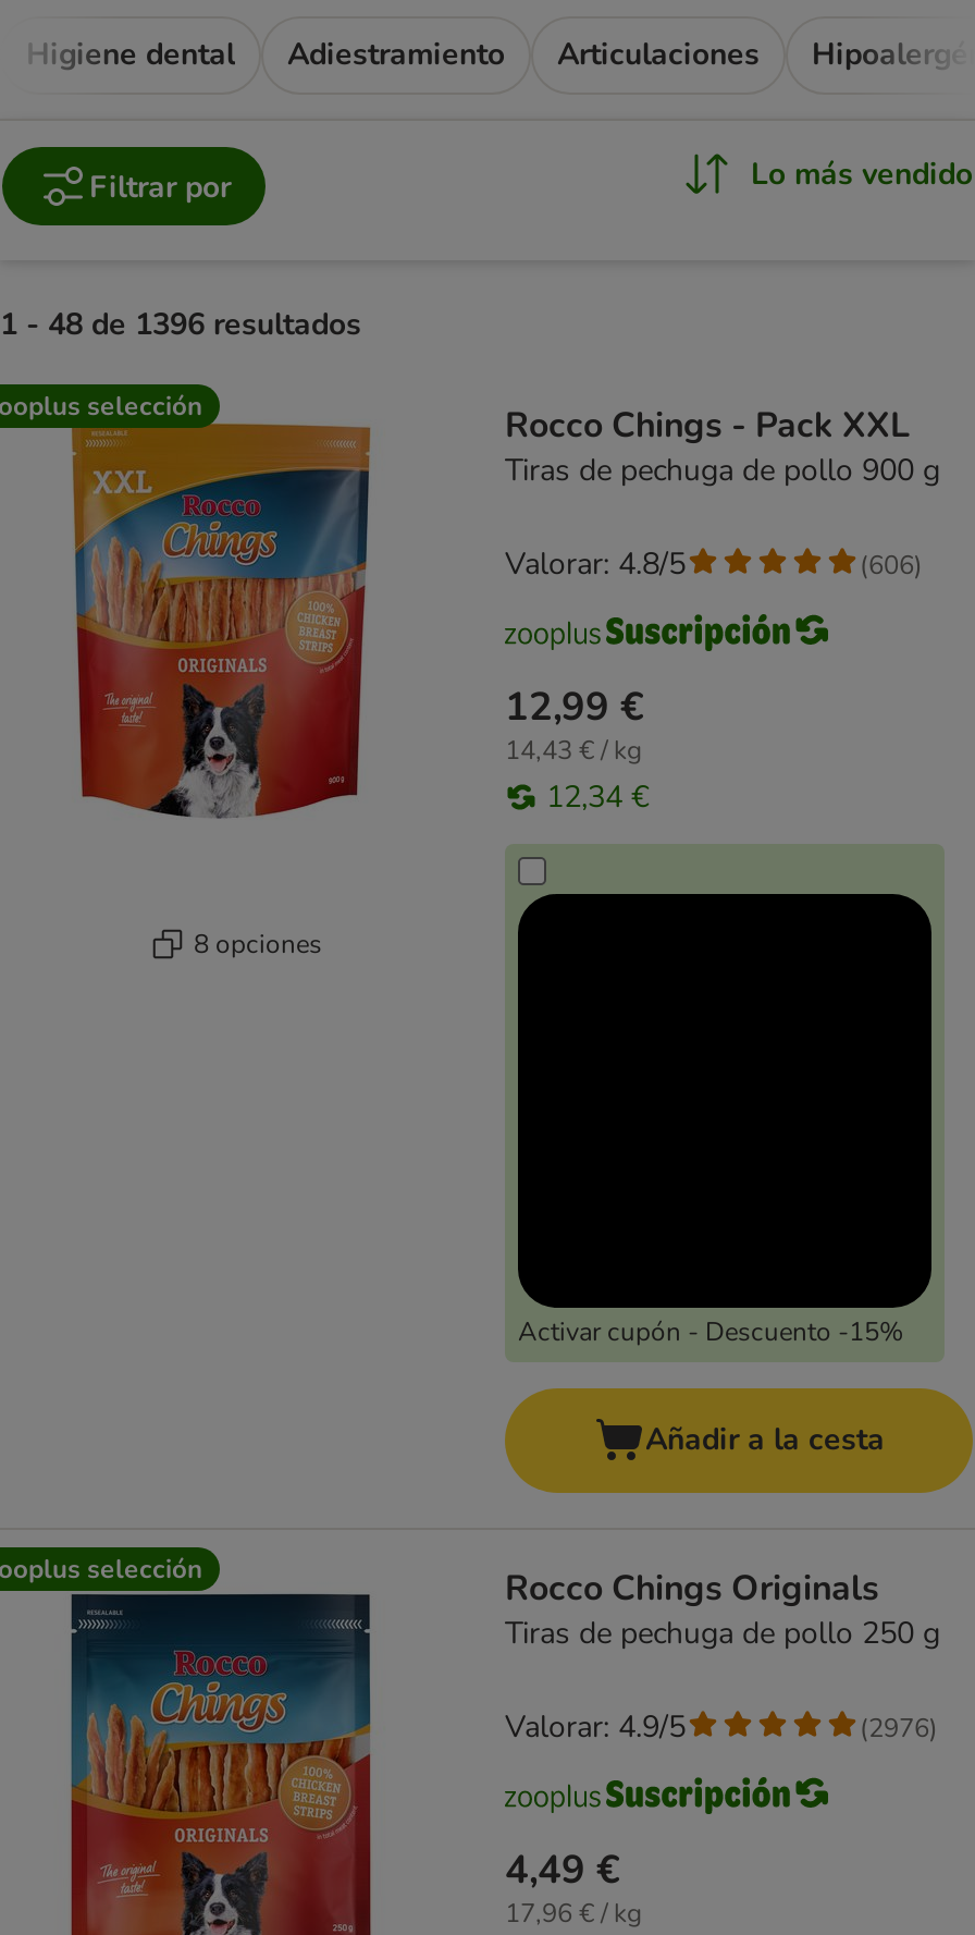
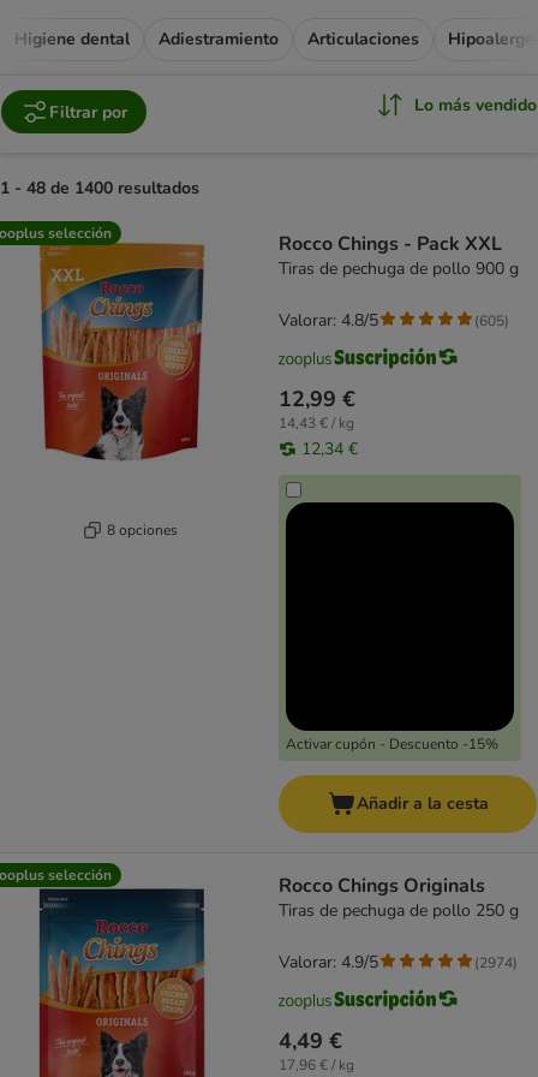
- 1 - 48 de 1396 resultados
+ 1 - 48 de 1400 resultados

- (606)
+ (605)

- (2976)
+ (2974)
